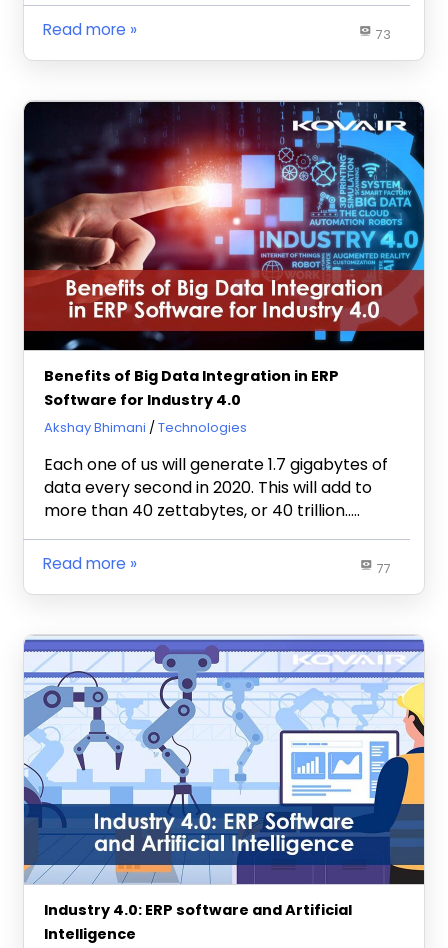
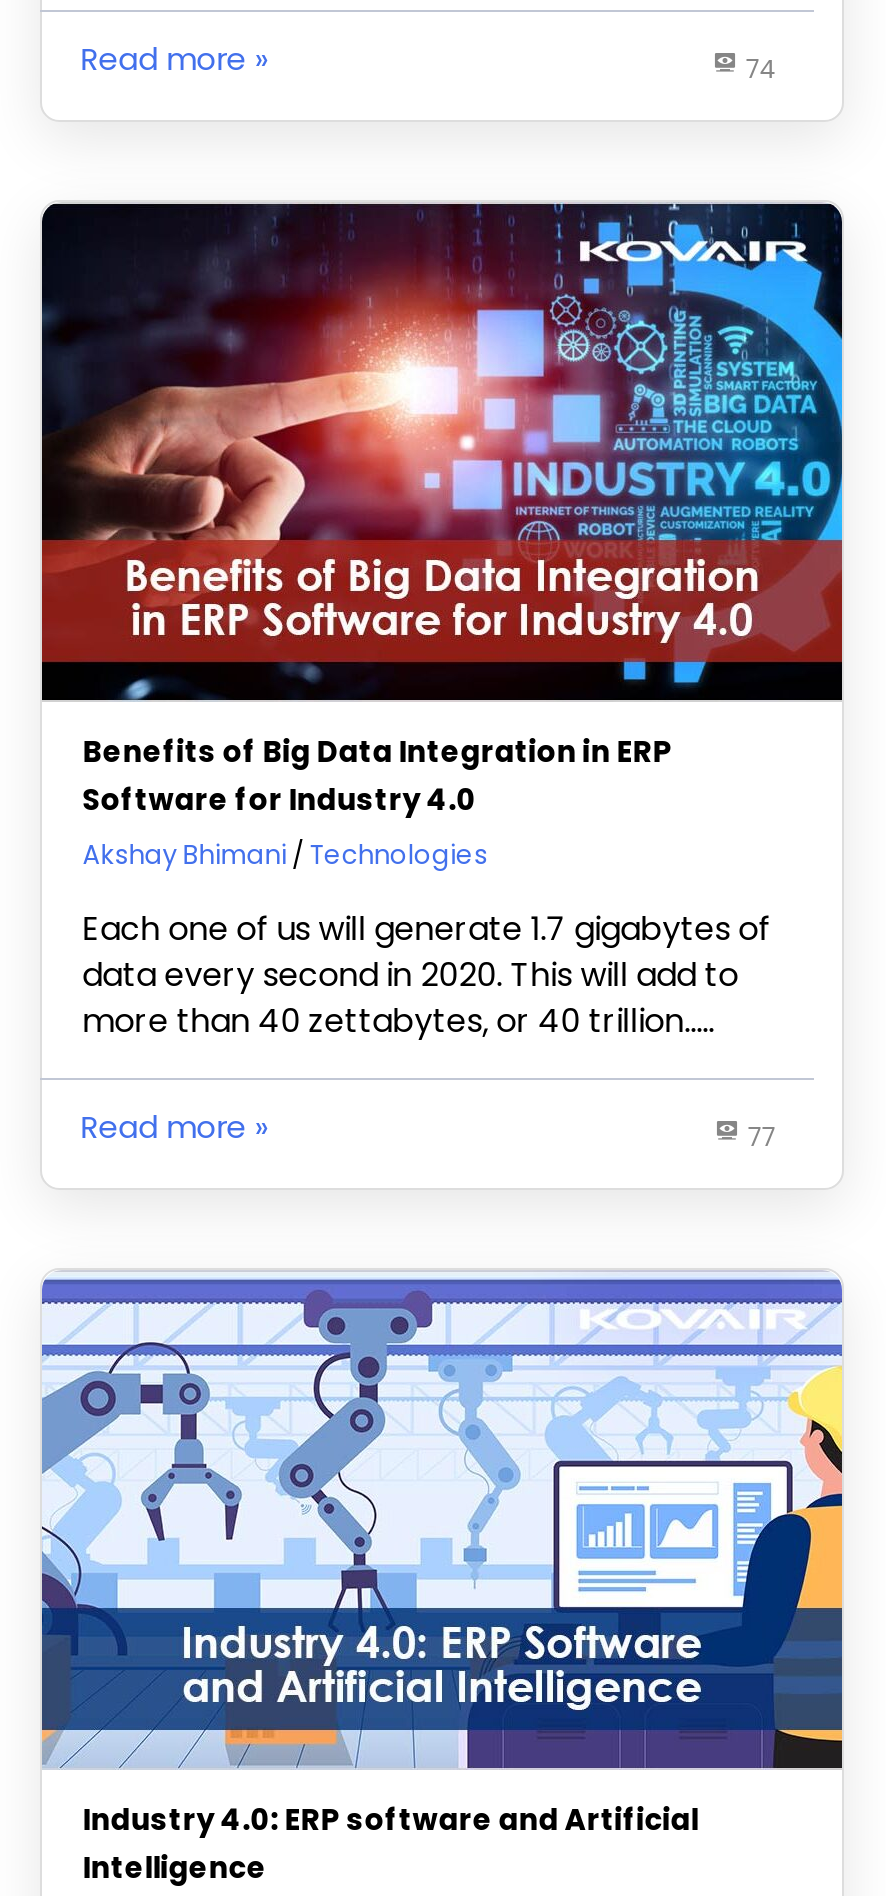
- 73
+ 74
